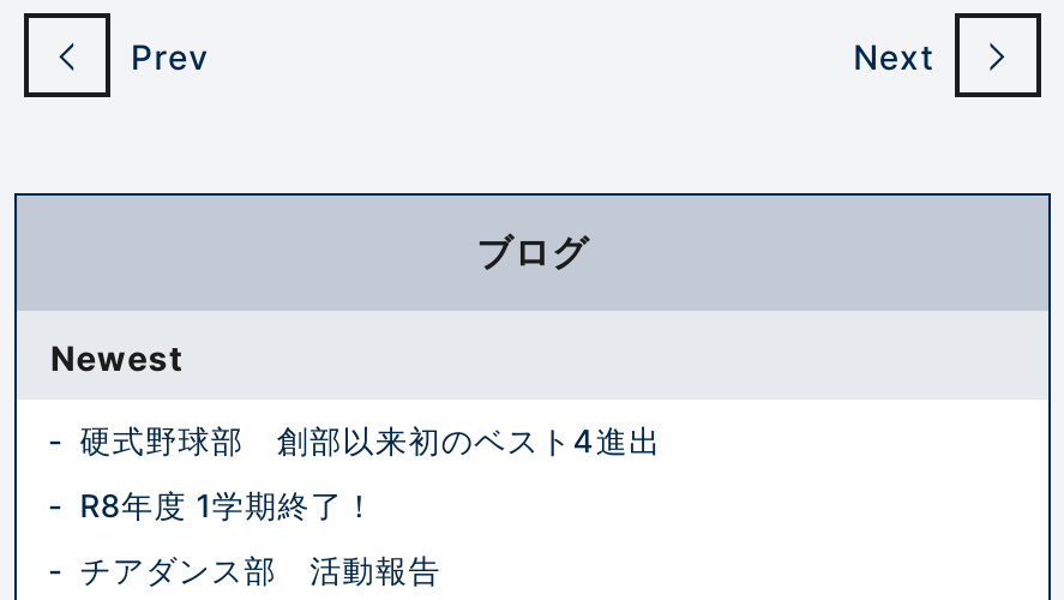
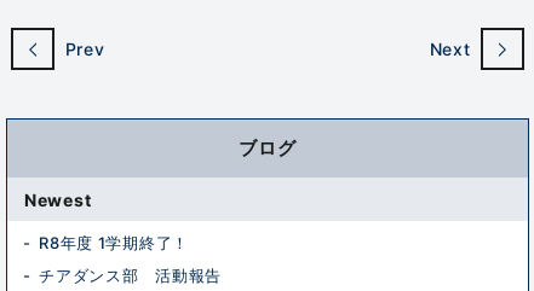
- 硬式野球部 創部以来初のベスト4進出
